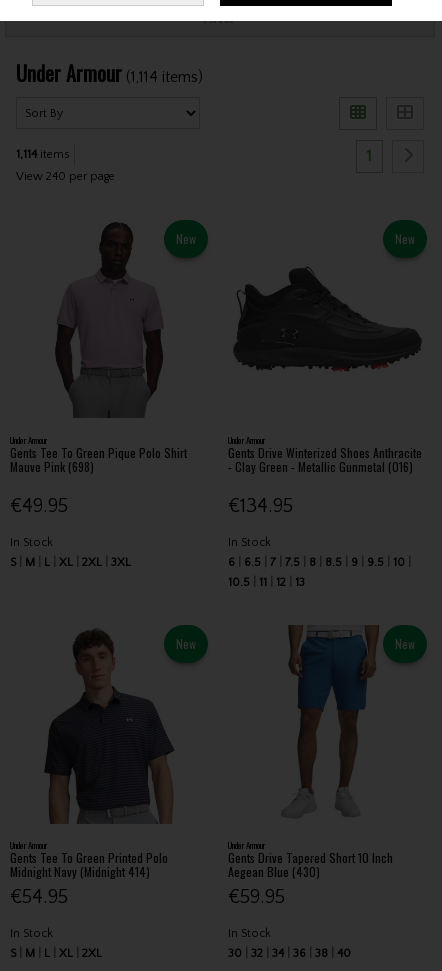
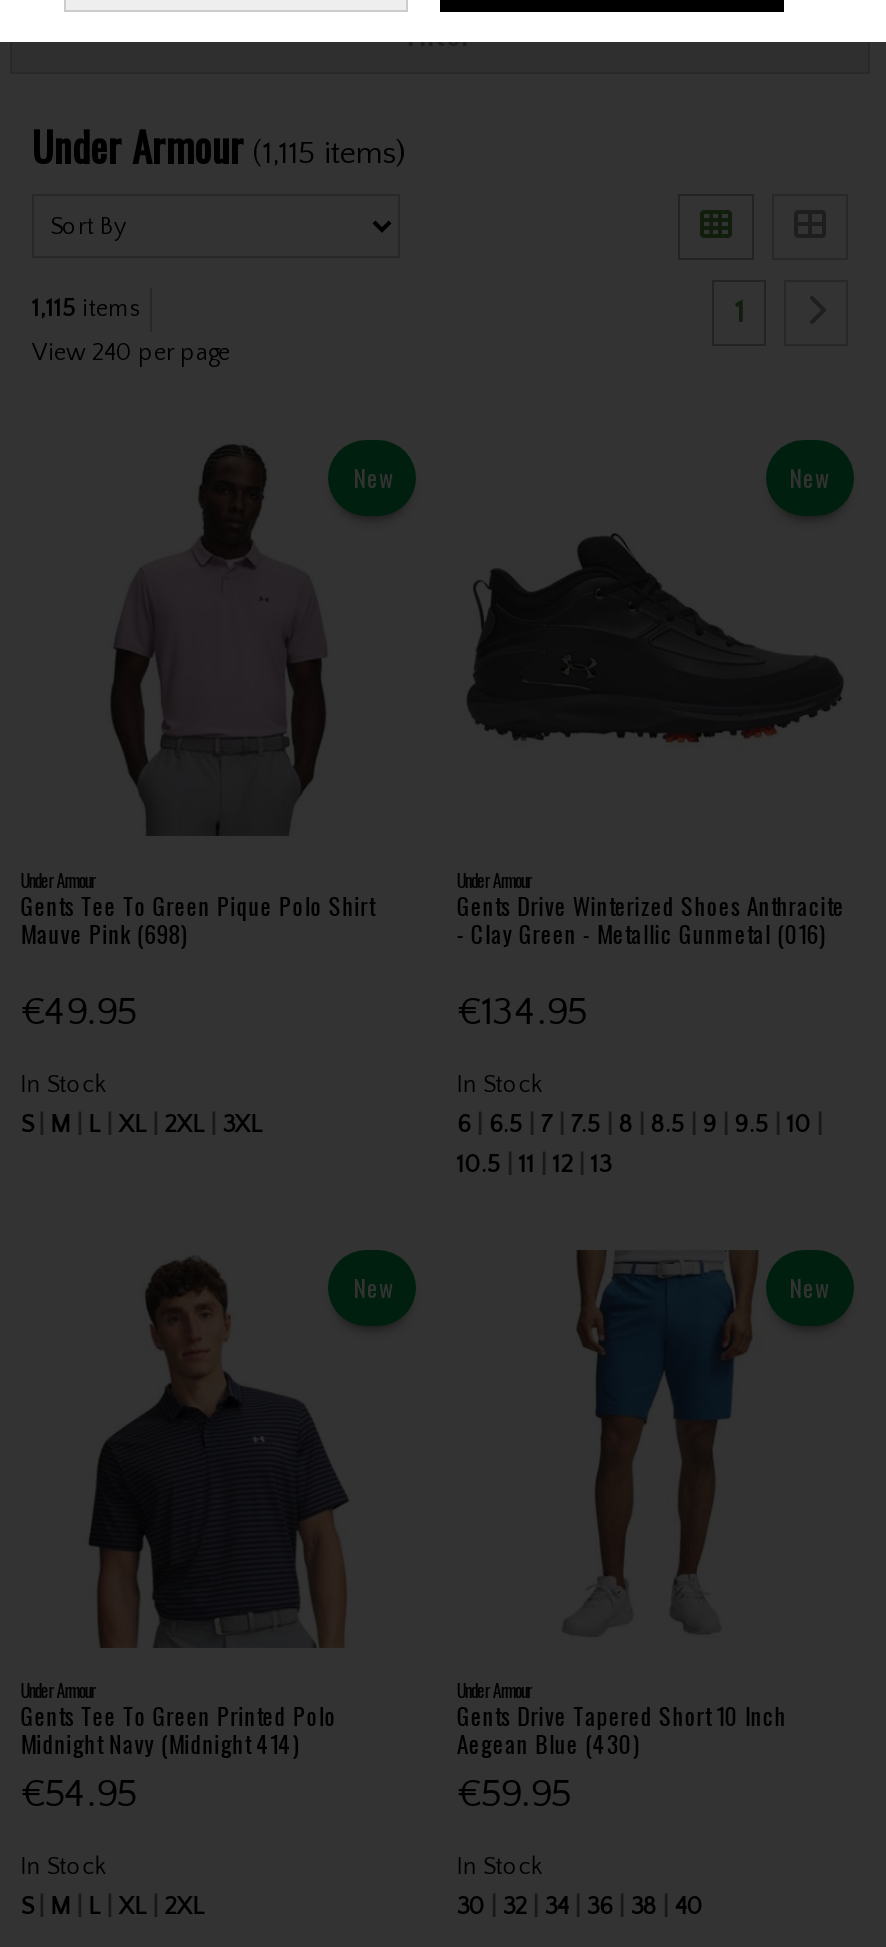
- Under Armour (1,114 items)
+ Under Armour (1,115 items)

- 1,114 items
+ 1,115 items
